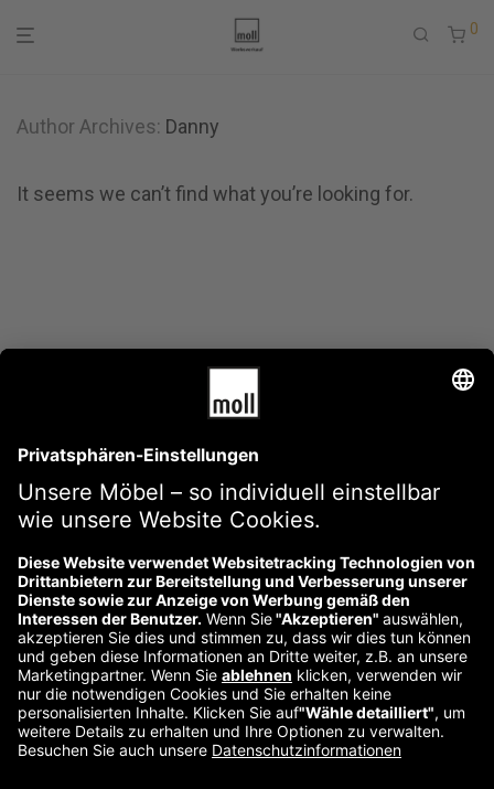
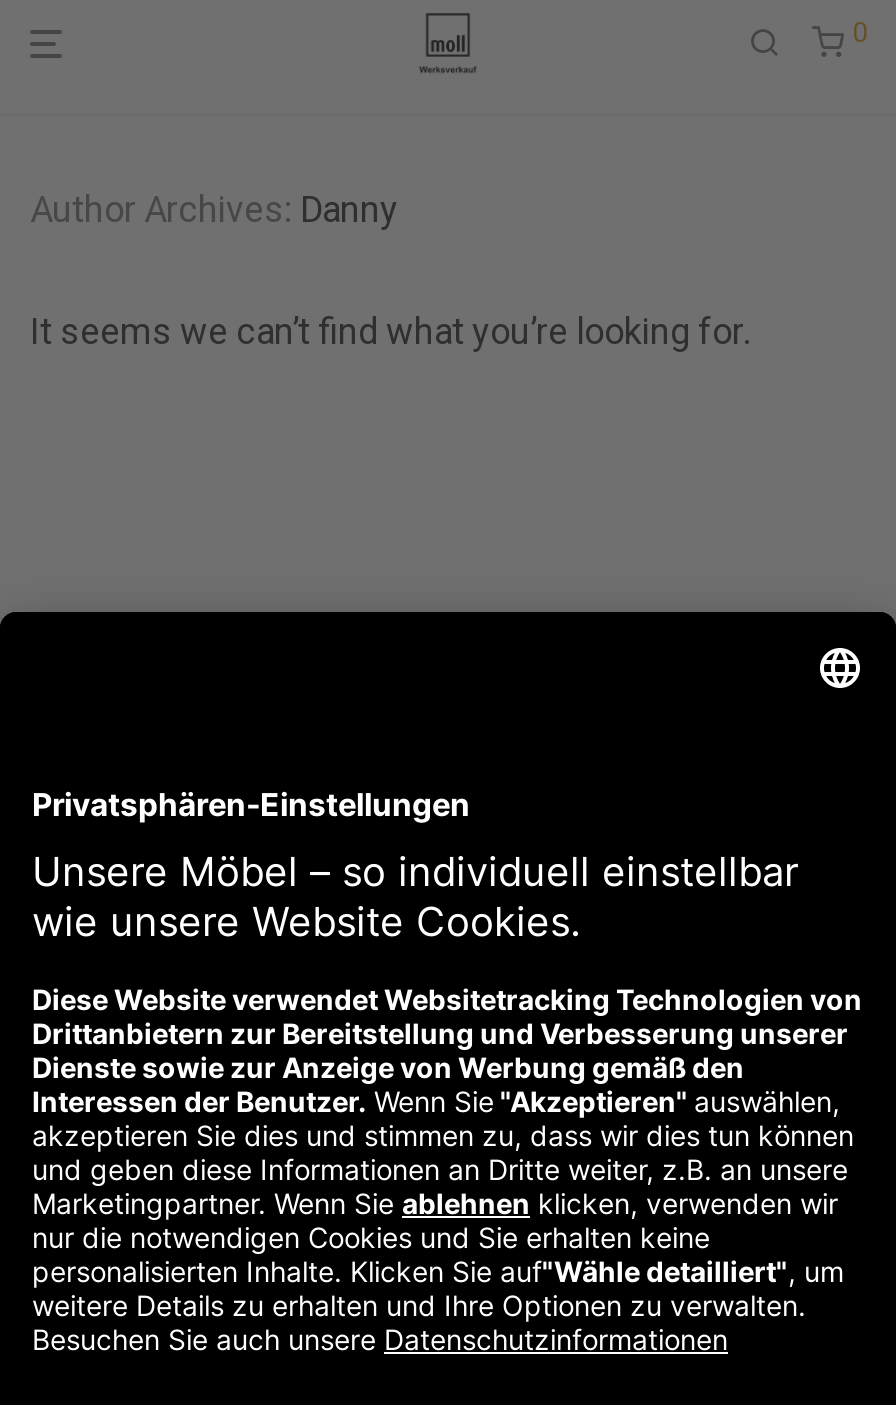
- [image]
